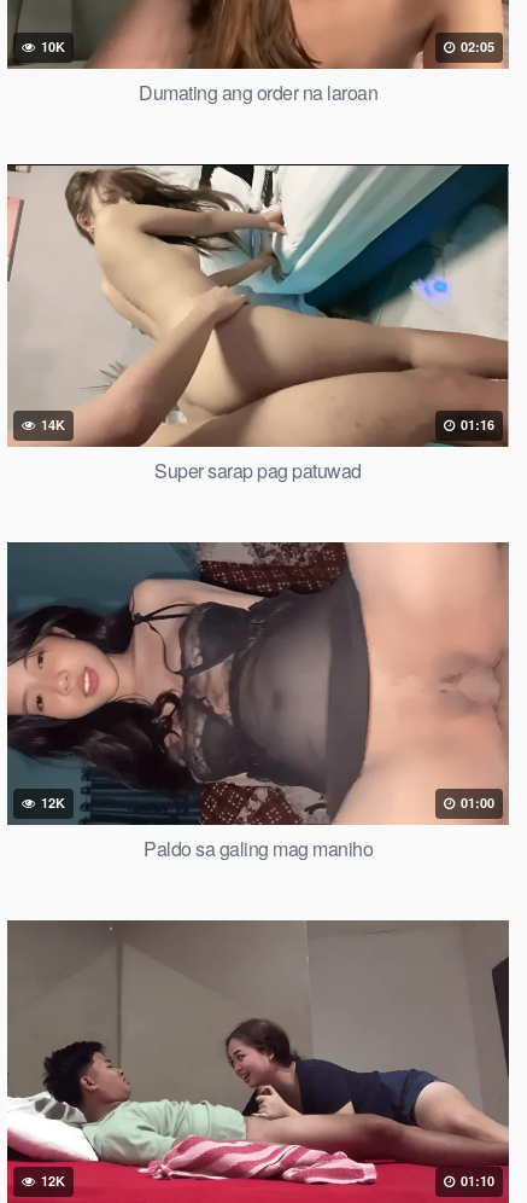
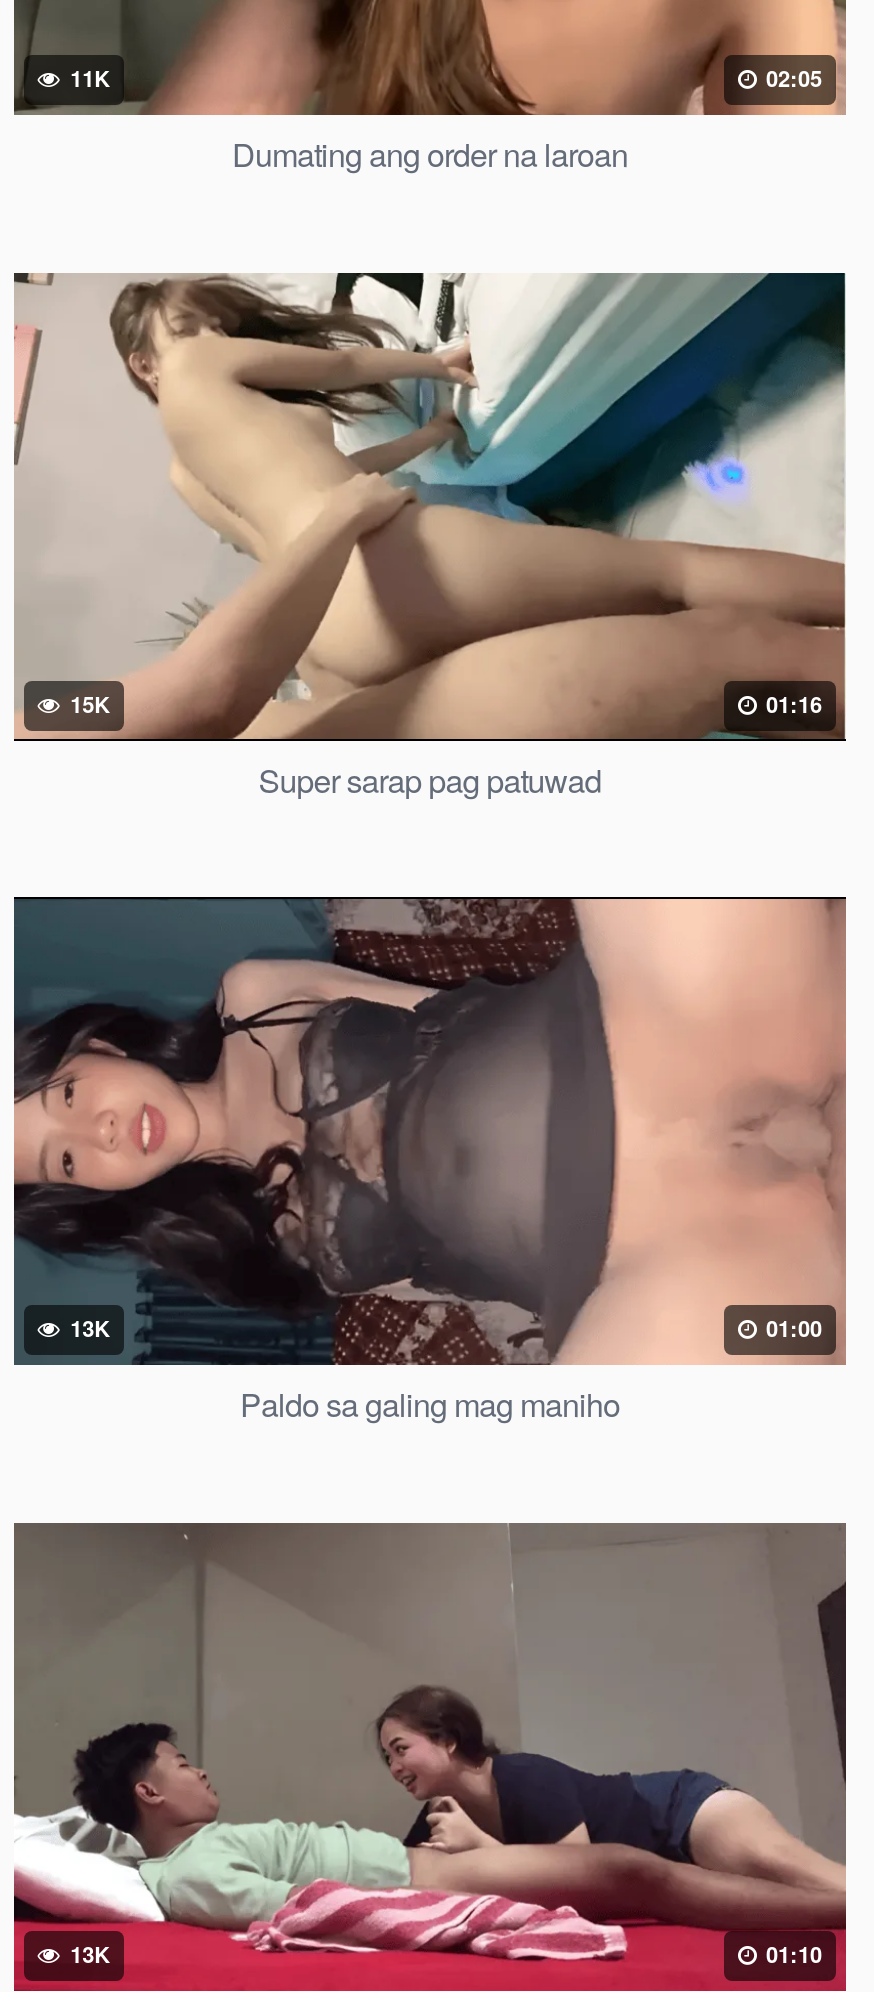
- 10K
+ 11K

- 14K
+ 15K

- 12K
+ 13K

- 12K
+ 13K
